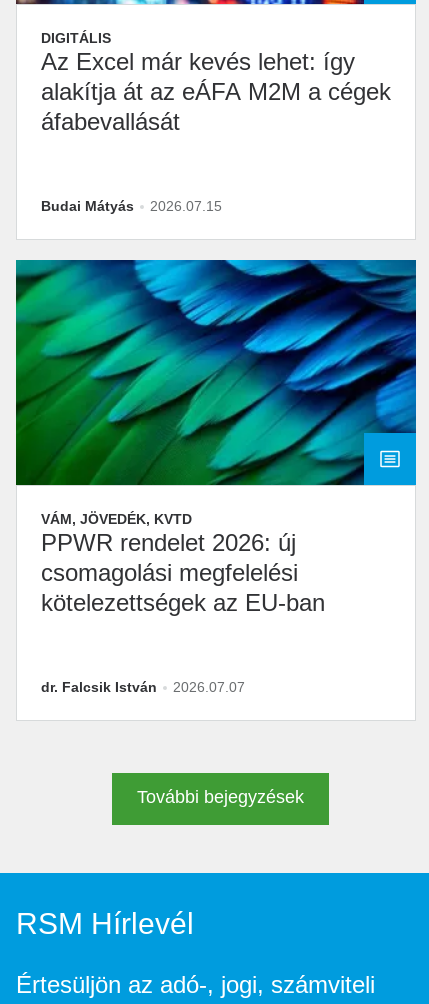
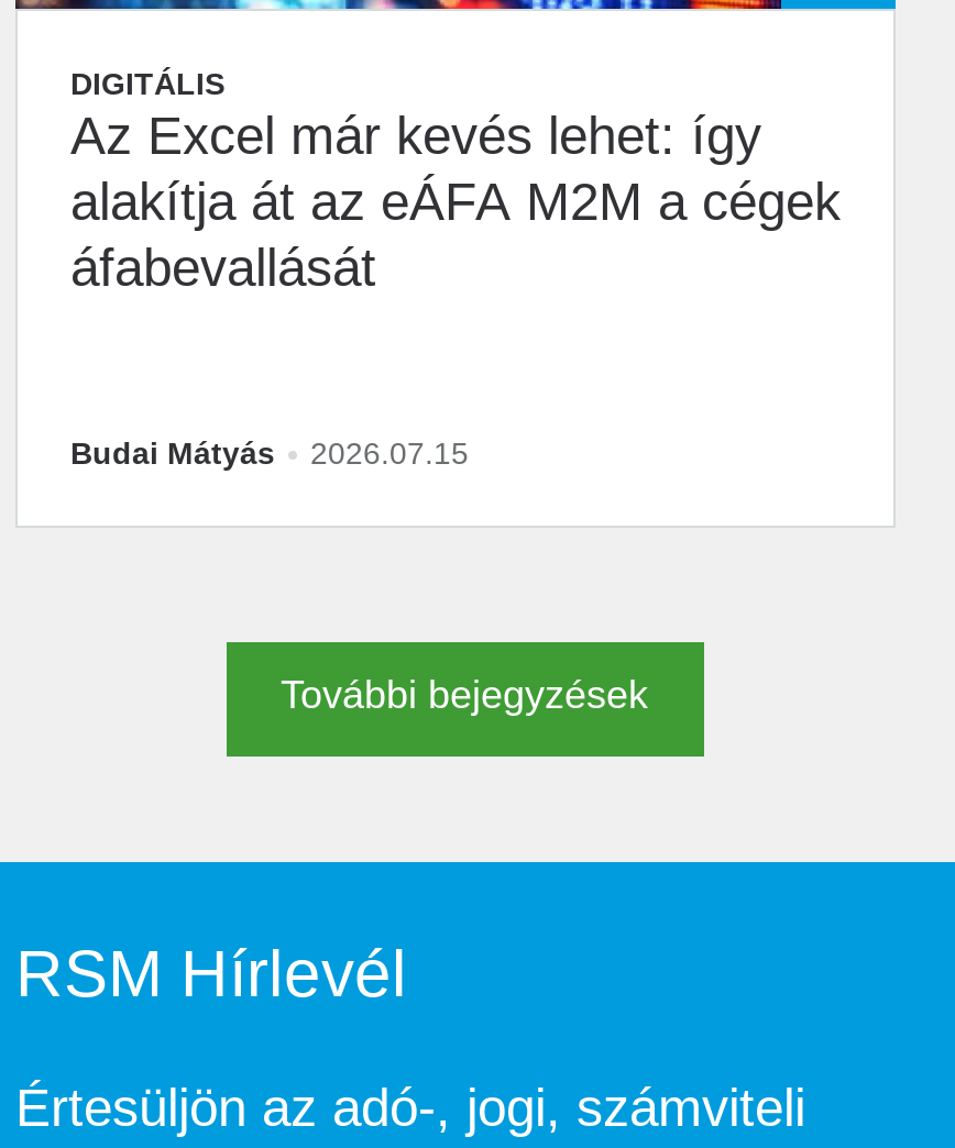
- [image]
- VÁM, JÖVEDÉK, KVTD
- PPWR rendelet 2026: új
- csomagolási megfelelési
- kötelezettségek az EU-ban
- dr. Falcsik István
- 2026.07.07
